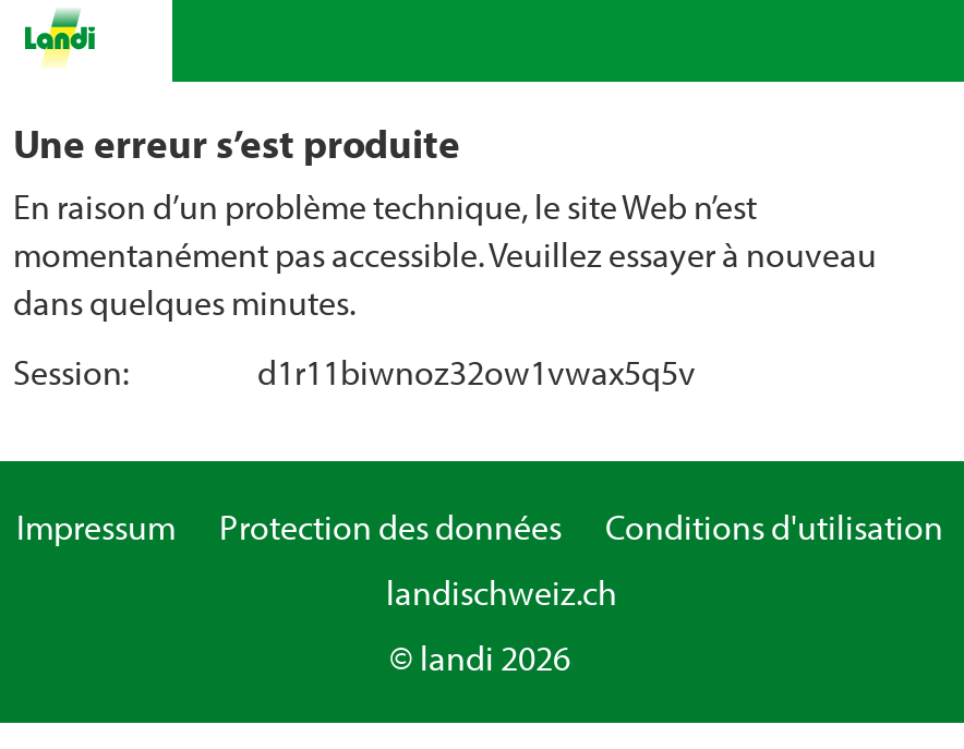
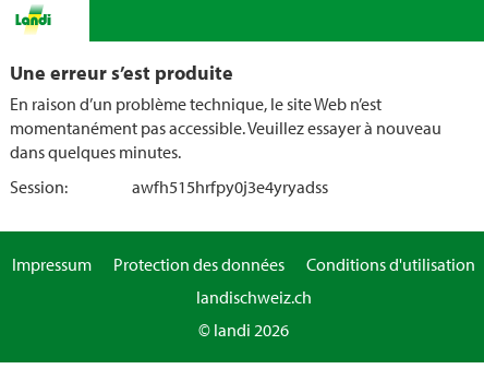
- d1r11biwnoz32ow1vwax5q5v
+ awfh515hrfpy0j3e4yryadss
